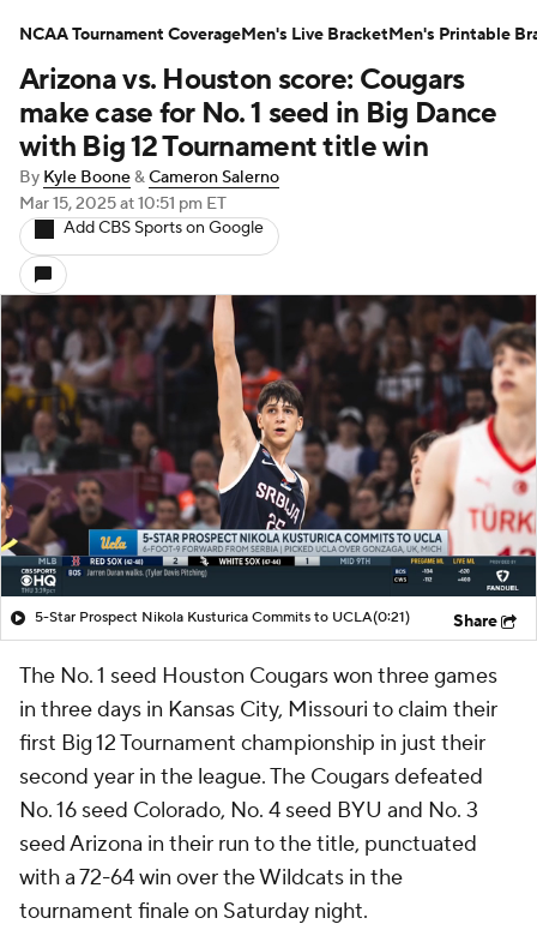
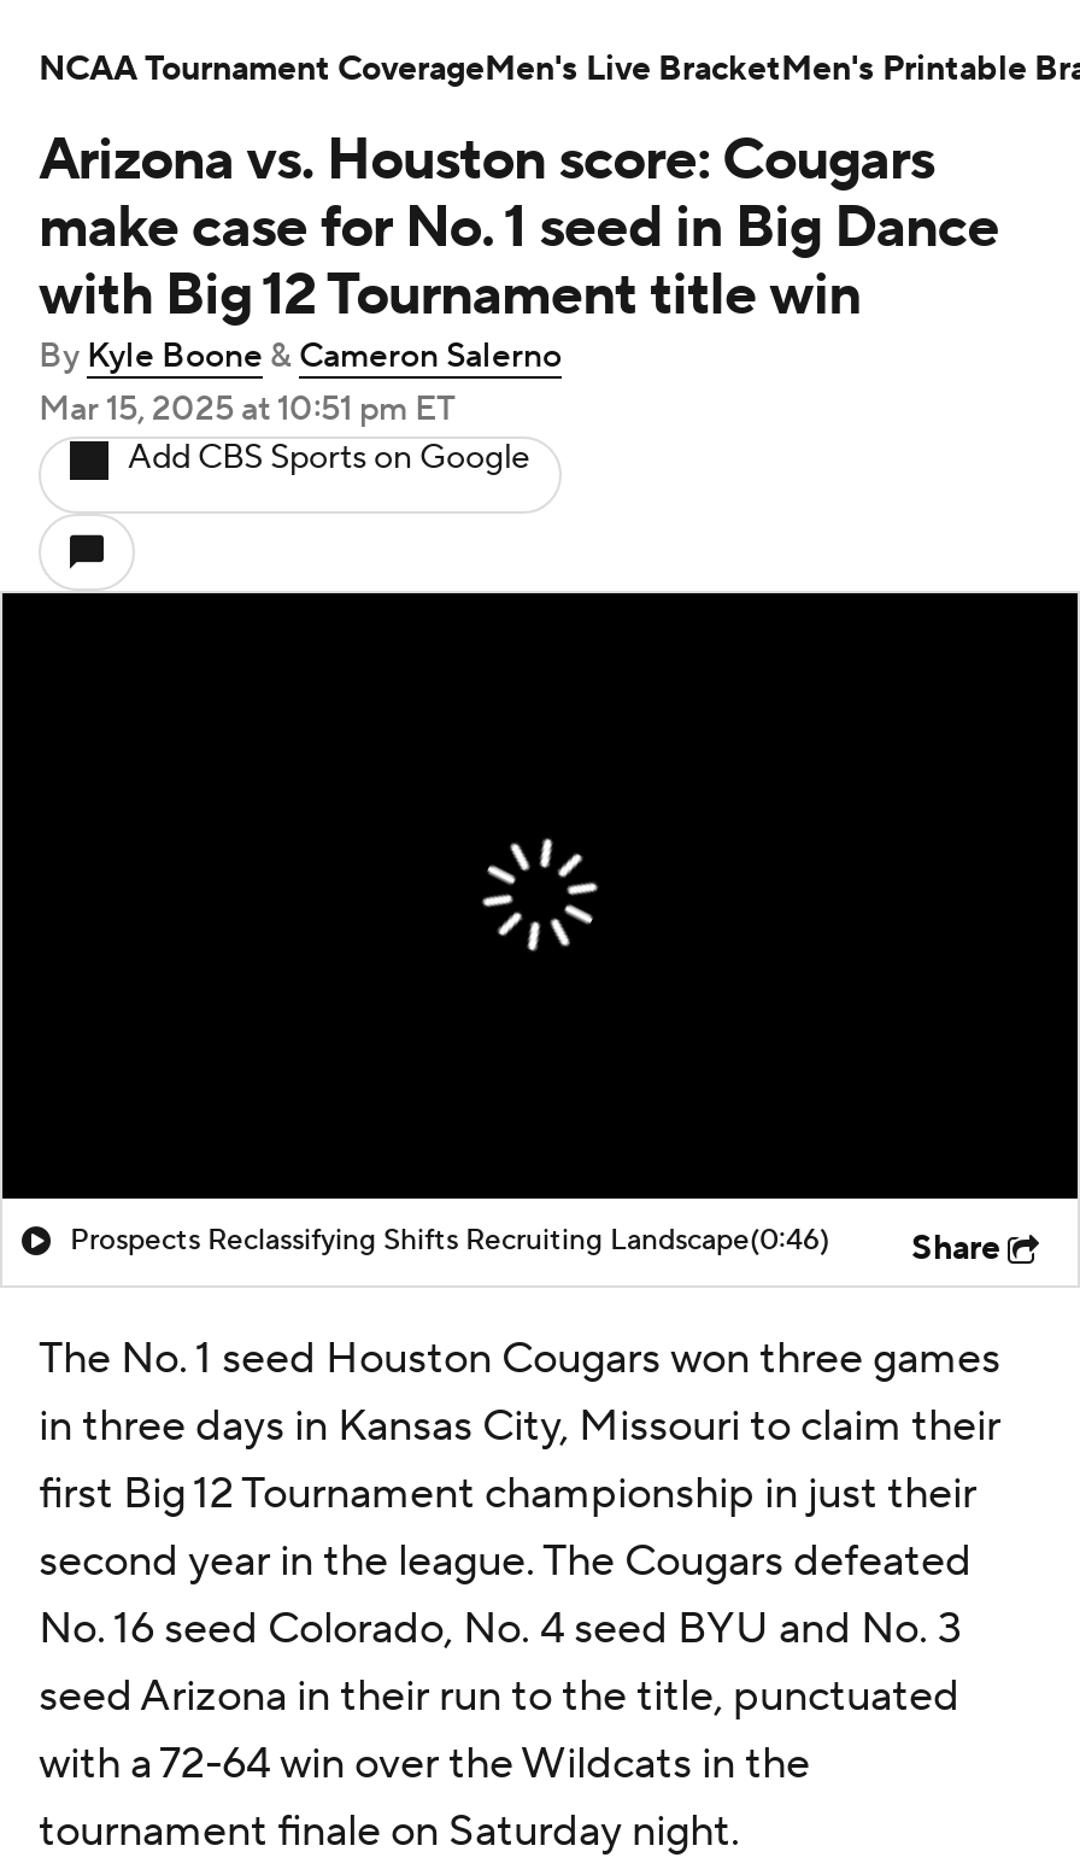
- [image]

- 5-Star Prospect Nikola Kusturica Commits to UCLA(0:21)
+ Prospects Reclassifying Shifts Recruiting Landscape(0:46)
